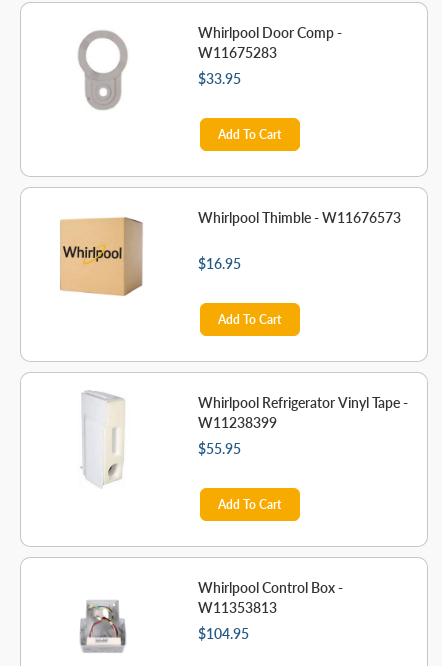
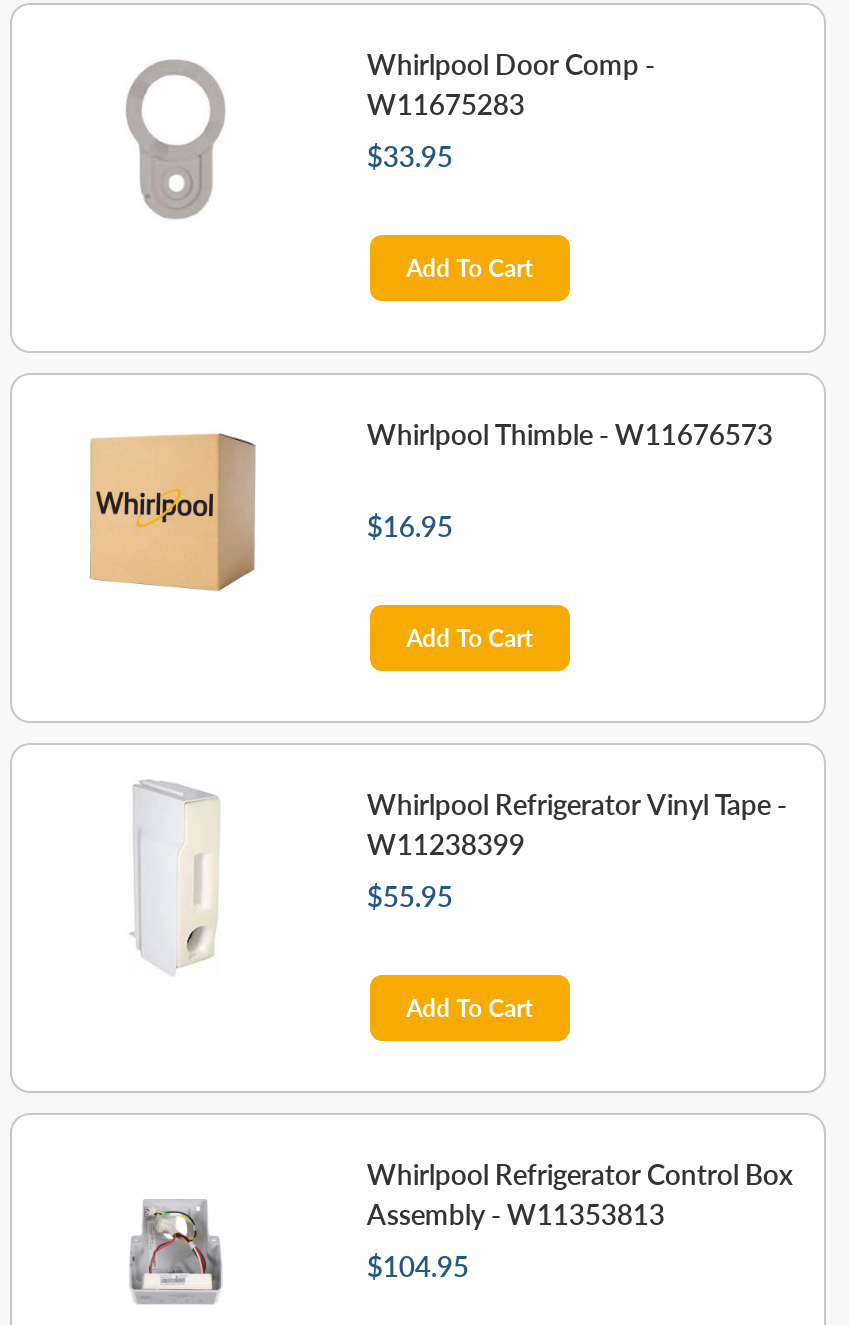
- Whirlpool Control Box -
- W11353813
+ Whirlpool Refrigerator Control Box
+ Assembly - W11353813
